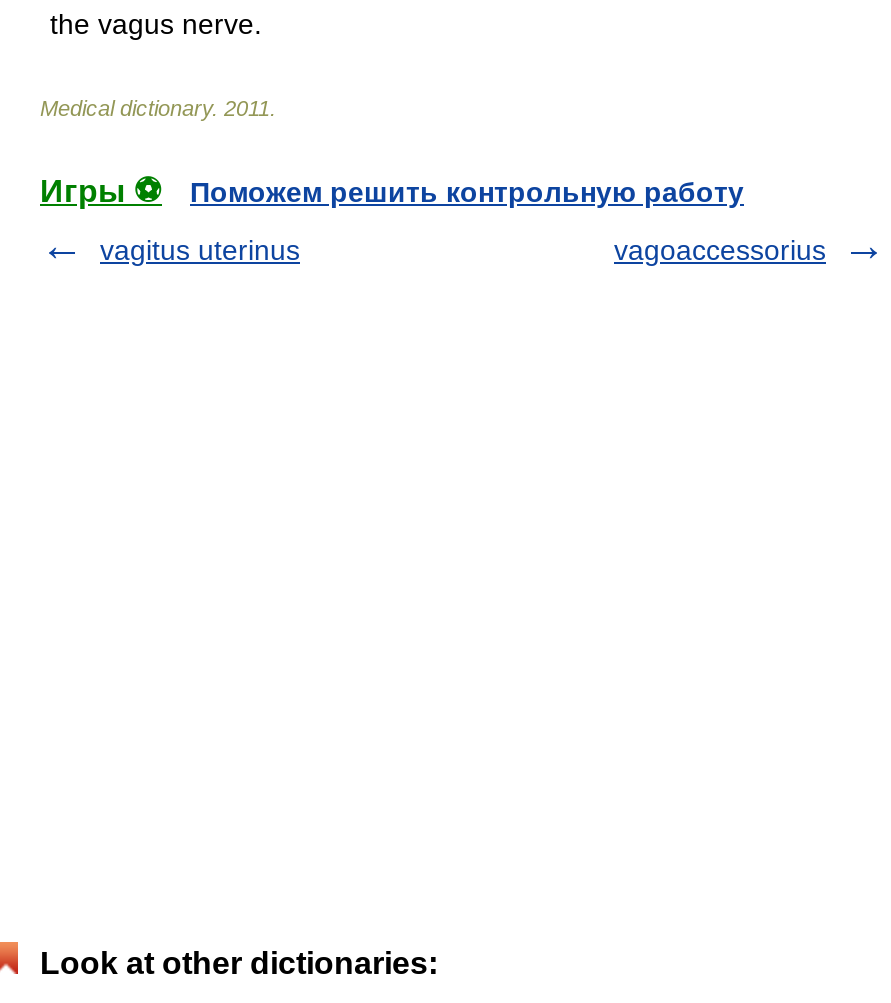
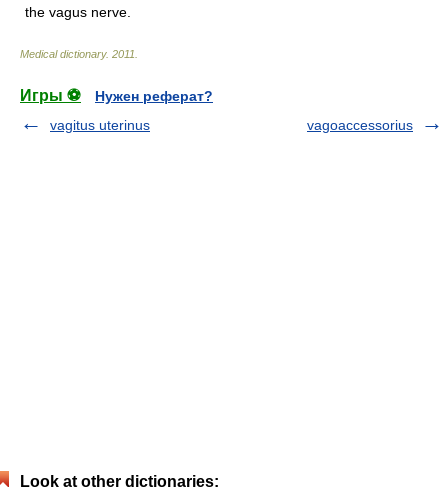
- Поможем решить контрольную работу
+ Нужен реферат?
